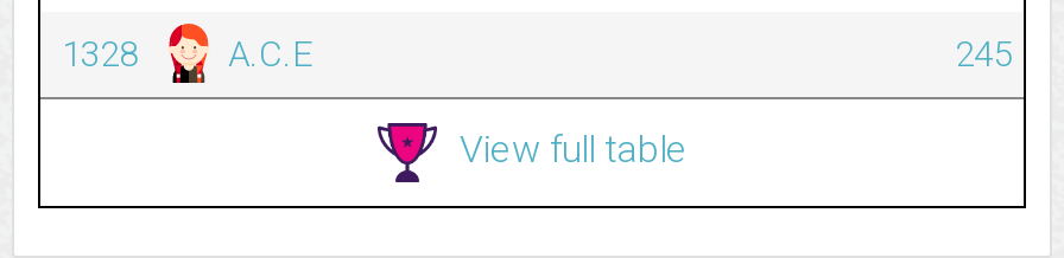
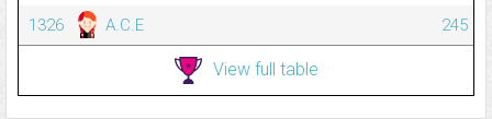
- 1328 A.C.E
+ 1326 A.C.E
